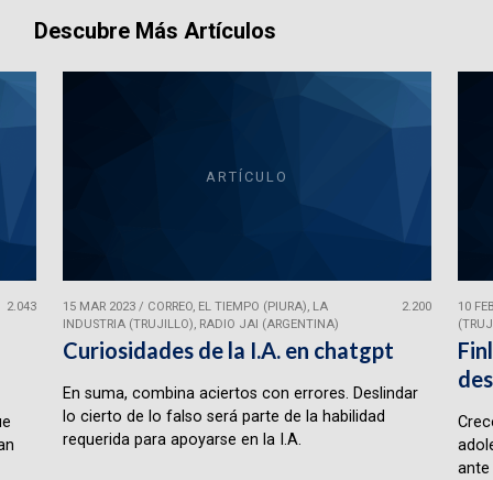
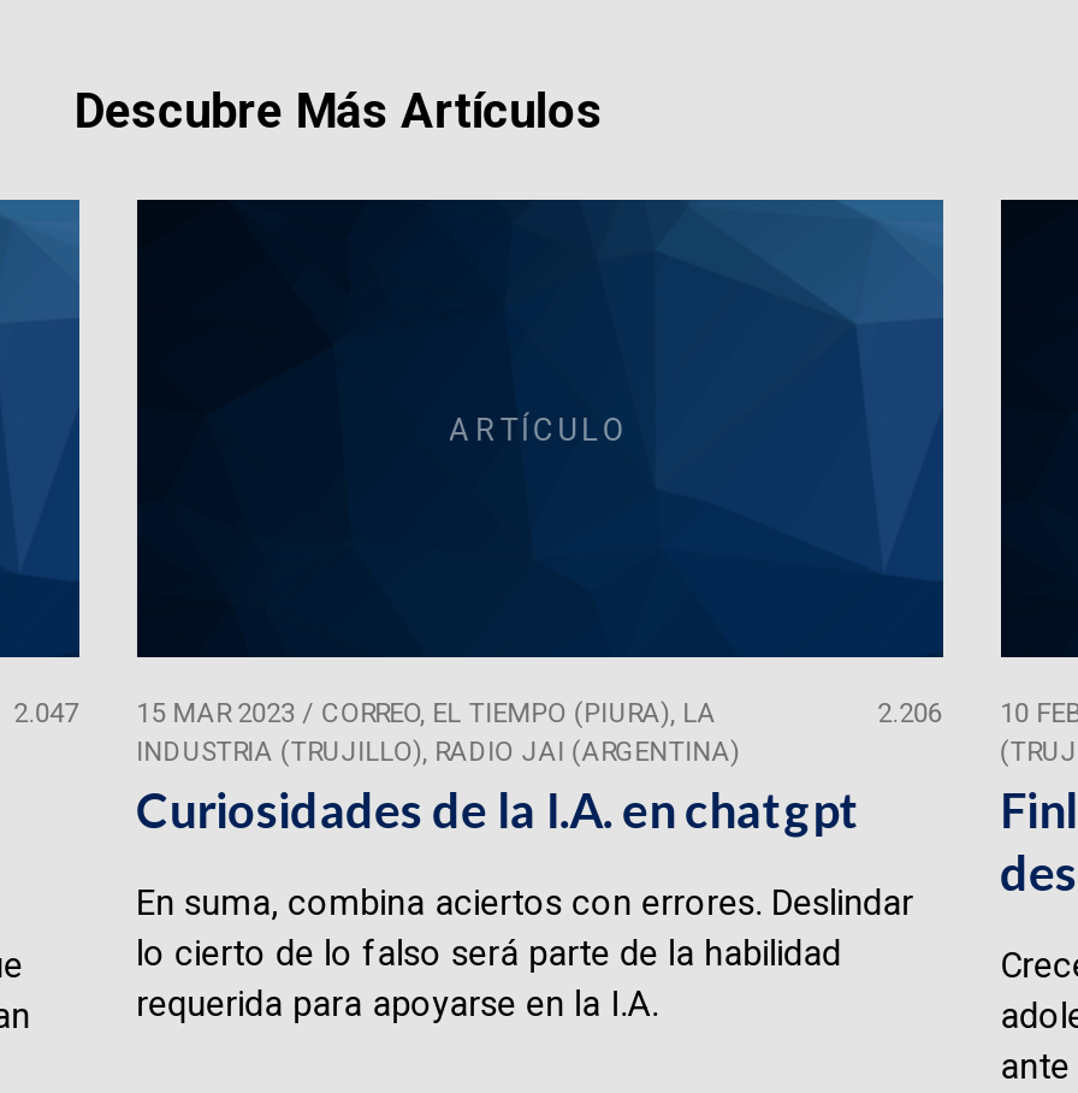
- 2.043 15 MAR 2023 / CORREO, EL TIEMPO (PIURA), LA
+ 2.047 15 MAR 2023 / CORREO, EL TIEMPO (PIURA), LA

- 2.200
+ 2.206
